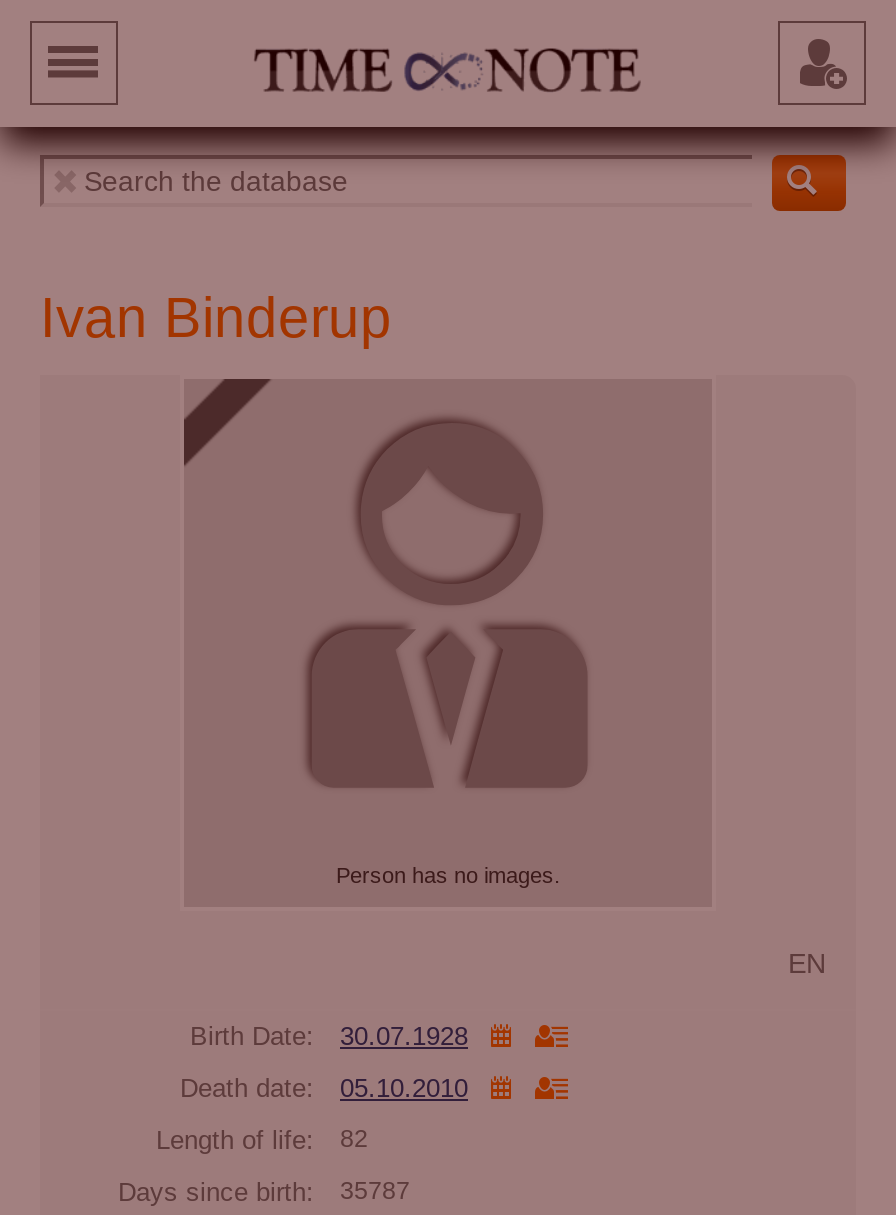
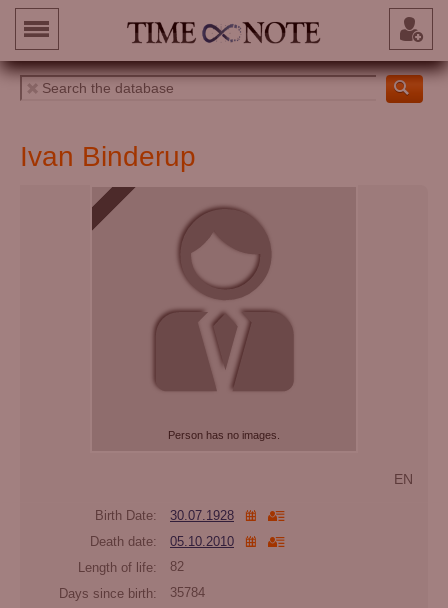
- Days since birth: 35787
+ Days since birth: 35784
